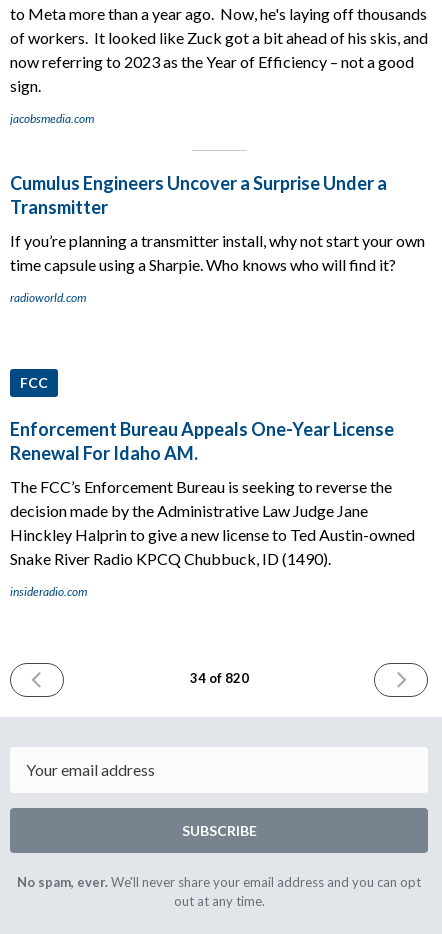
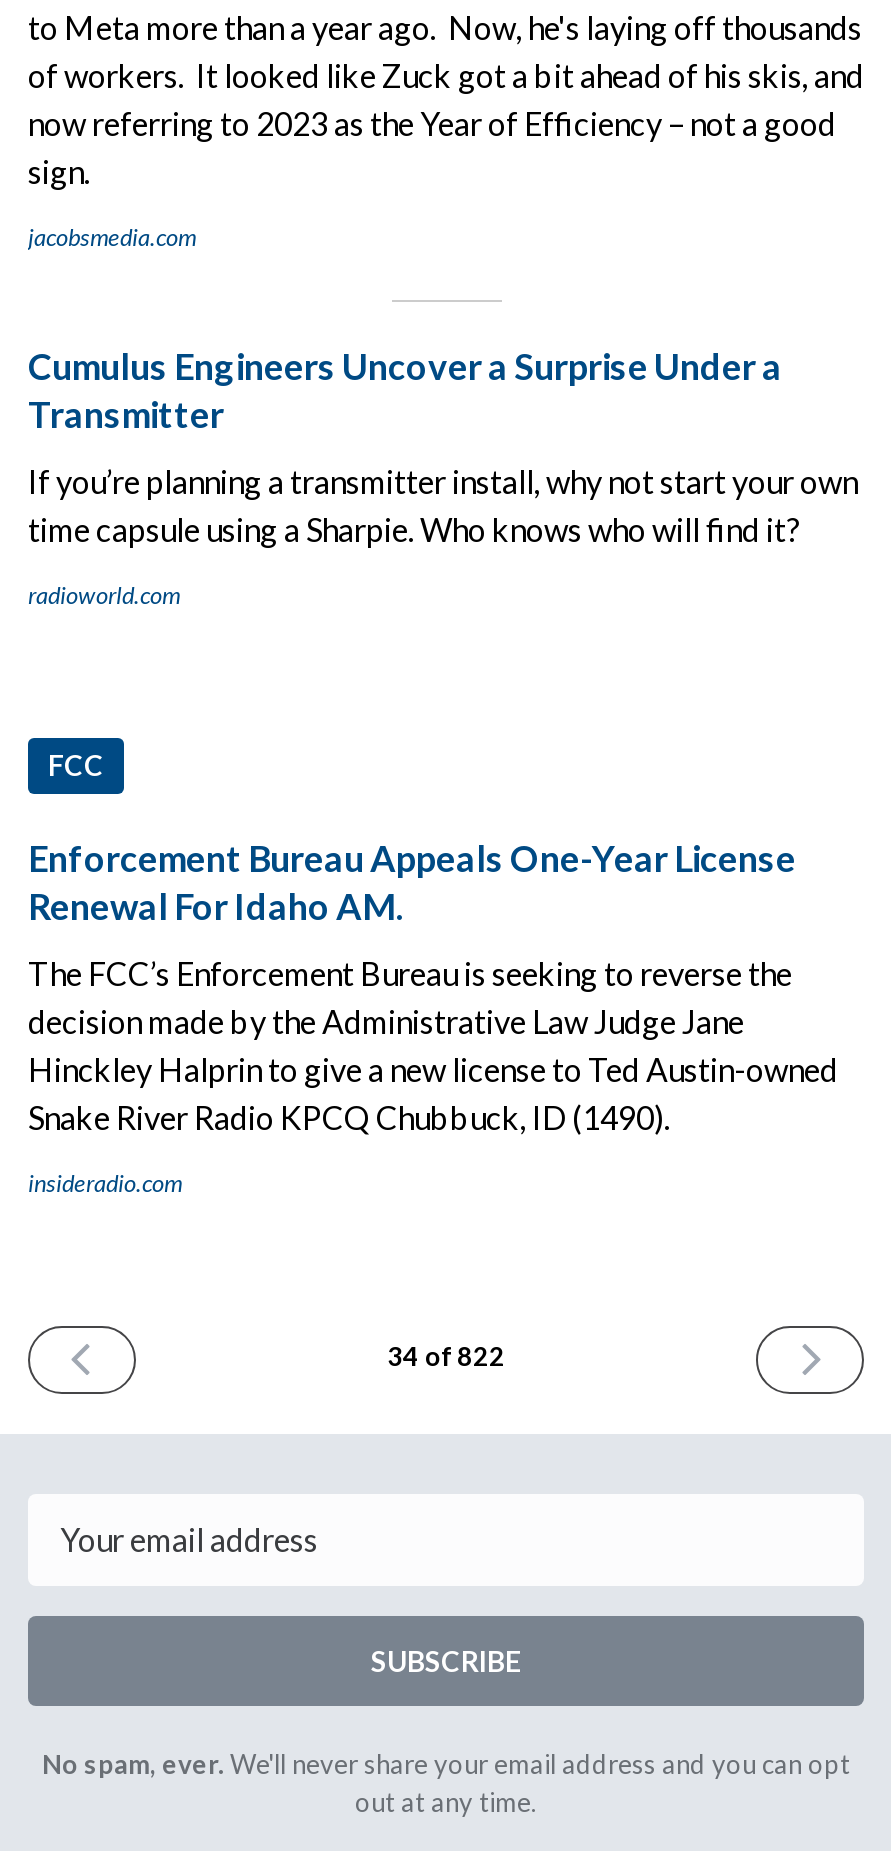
- 34 of 820
+ 34 of 822
